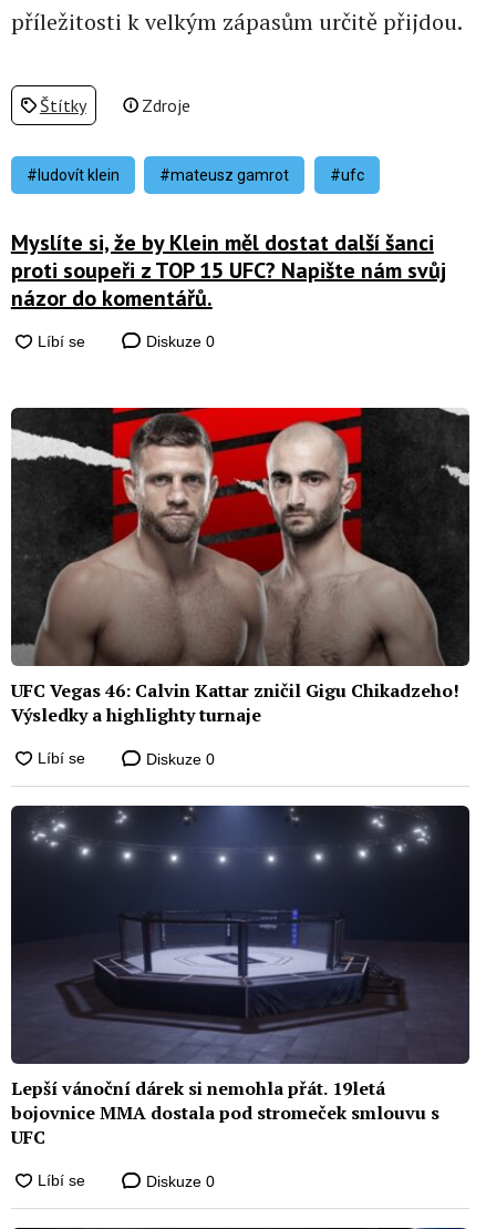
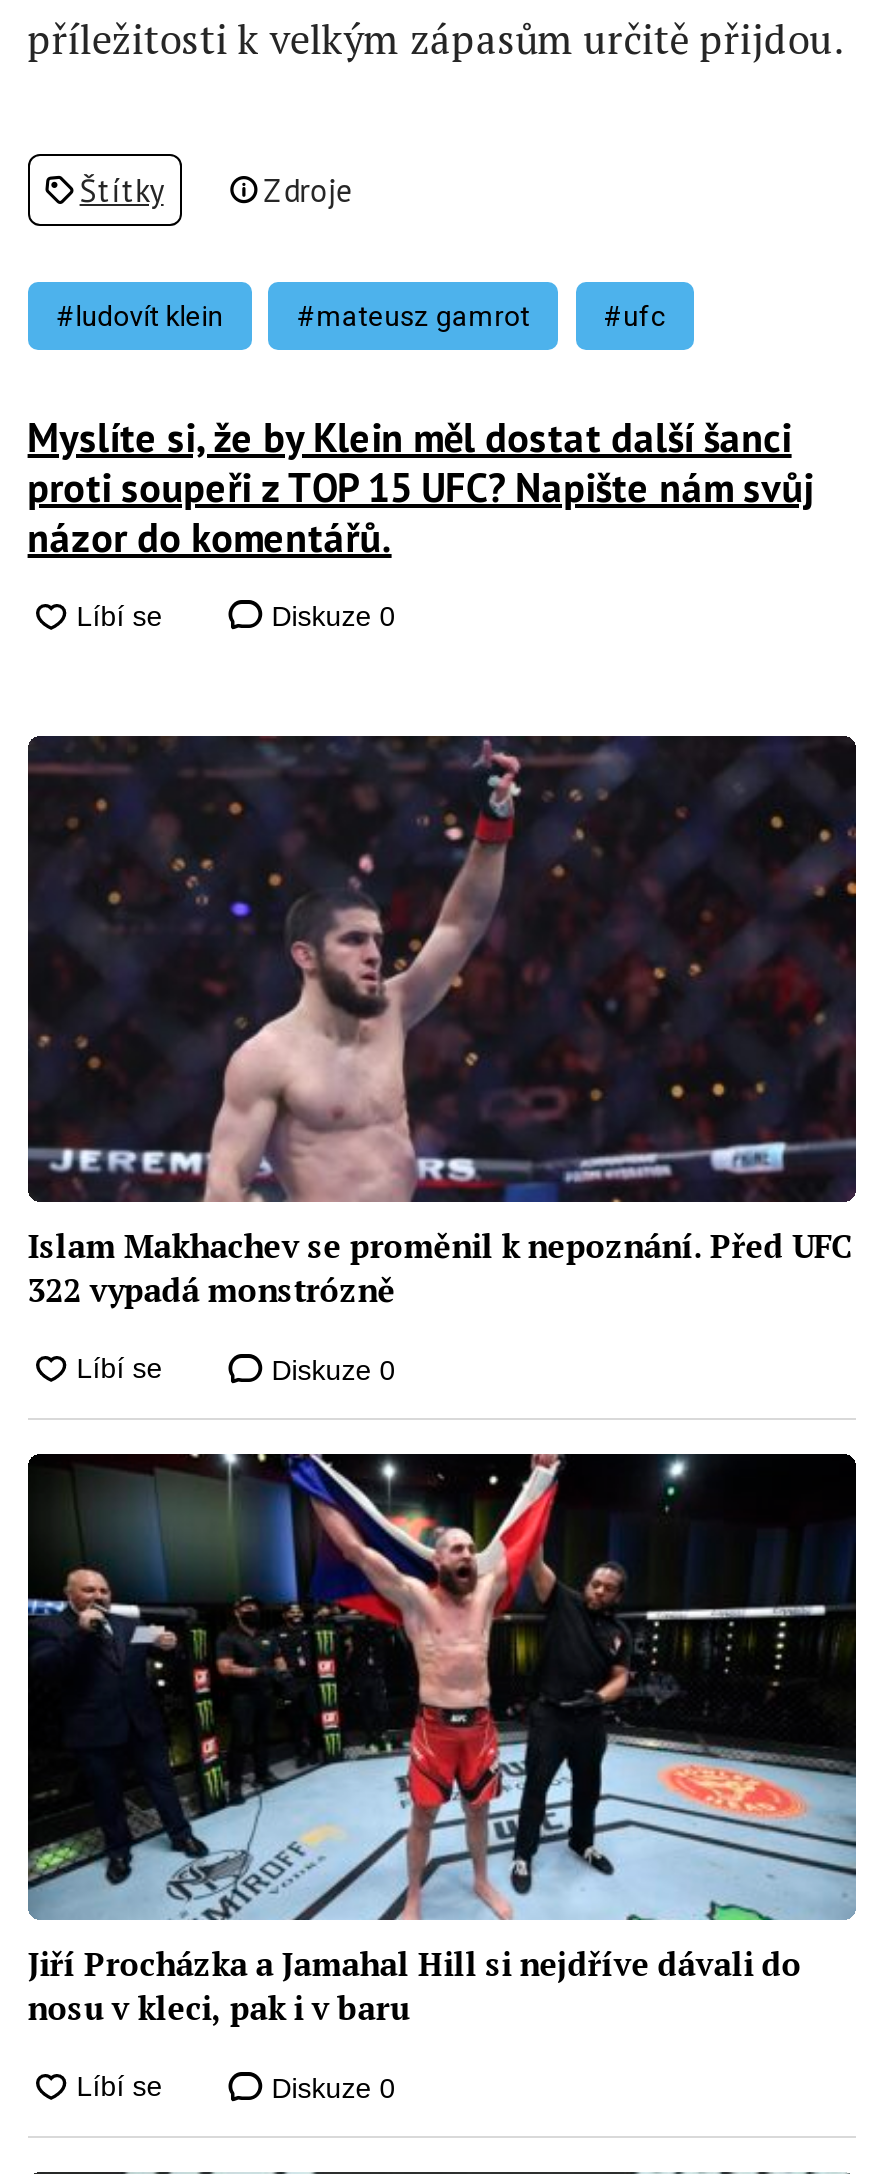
- [image]
- UFC Vegas 46: Calvin Kattar zničil Gigu Chikadzeho!
- Výsledky a highlighty turnaje
+ [image]
+ Islam Makhachev se proměnil k nepoznání. Před UFC
+ 322 vypadá monstrózně

- [image]
- Lepší vánoční dárek si nemohla přát. 19letá
- bojovnice MMA dostala pod stromeček smlouvu s
- UFC
+ [image]
+ Jiří Procházka a Jamahal Hill si nejdříve dávali do
+ nosu v kleci, pak i v baru
